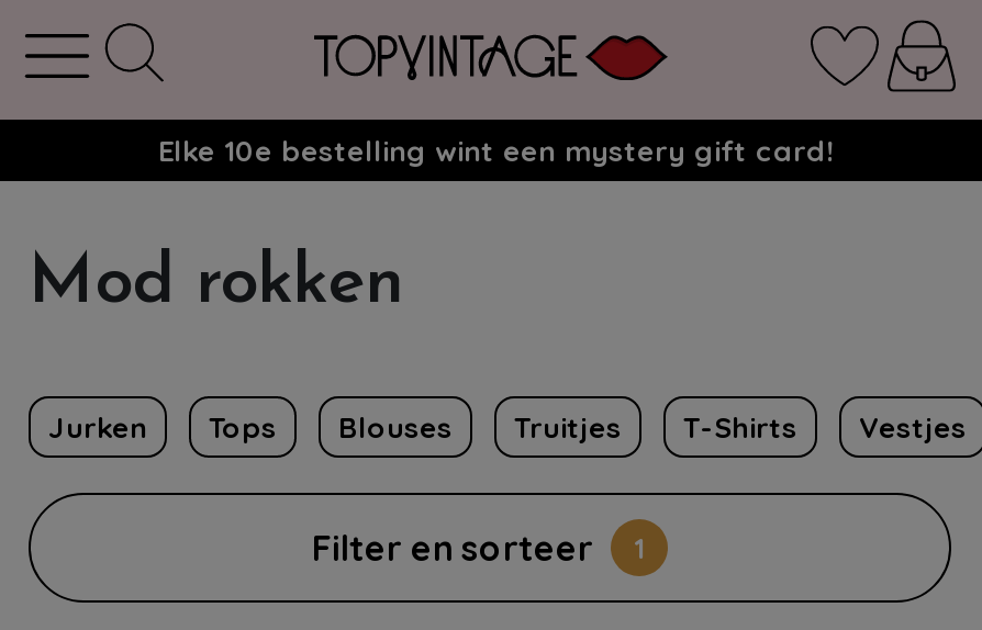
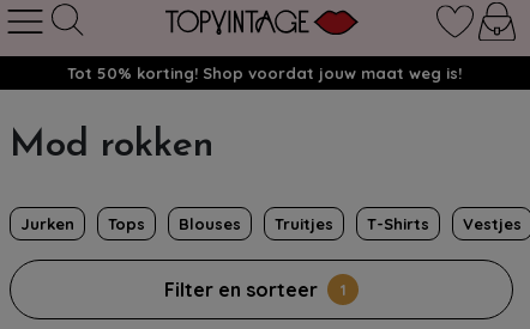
- Elke 10e bestelling wint een mystery gift card!
+ Tot 50% korting! Shop voordat jouw maat weg is!
